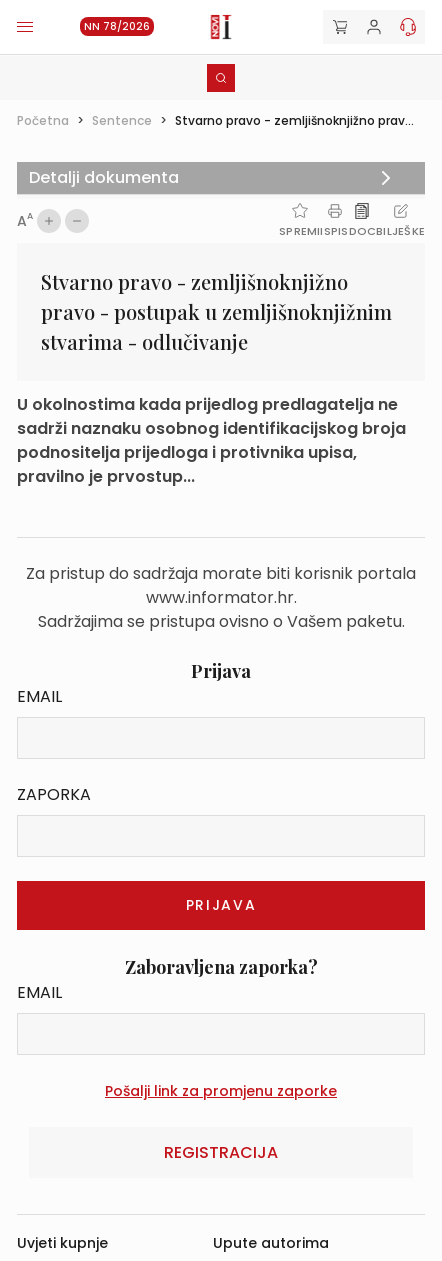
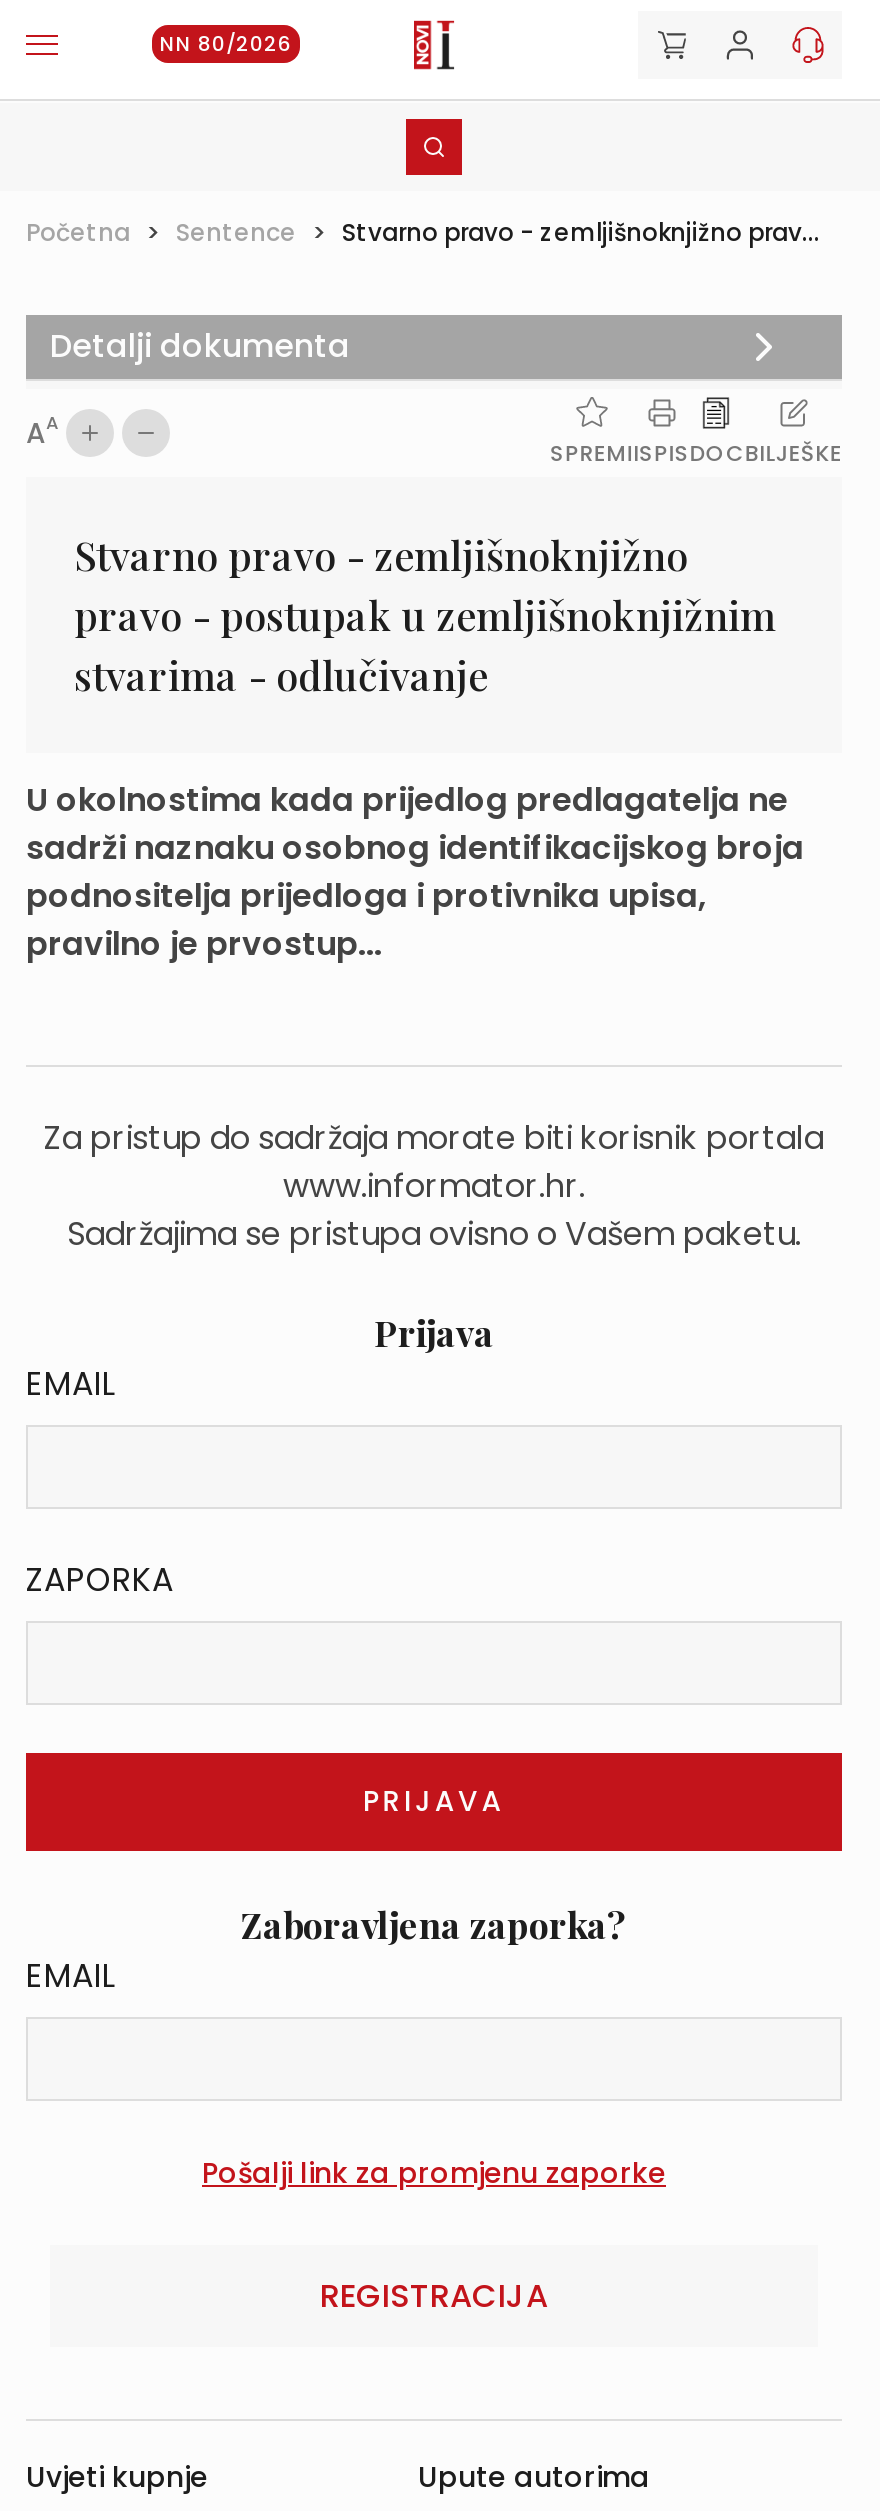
- NN 78/2026
+ NN 80/2026
